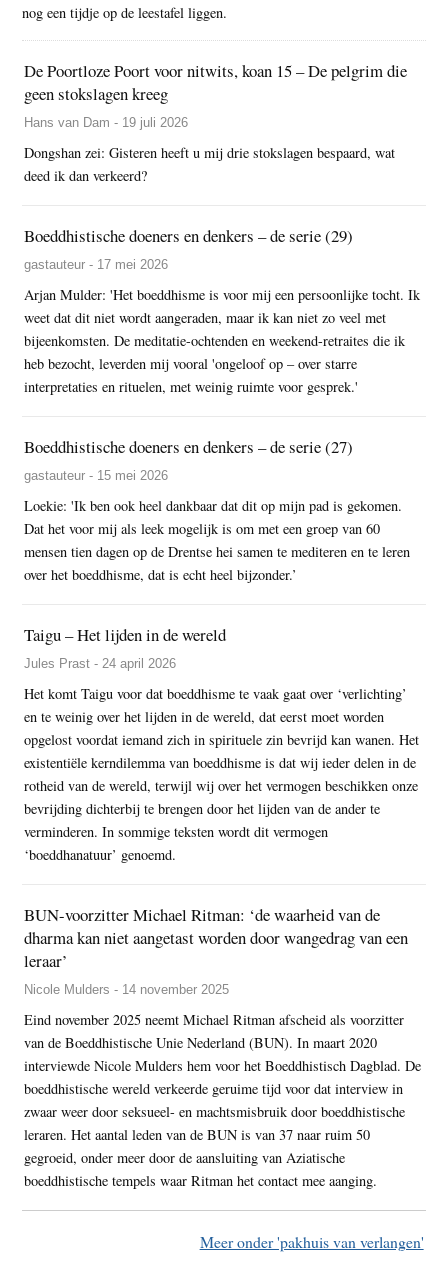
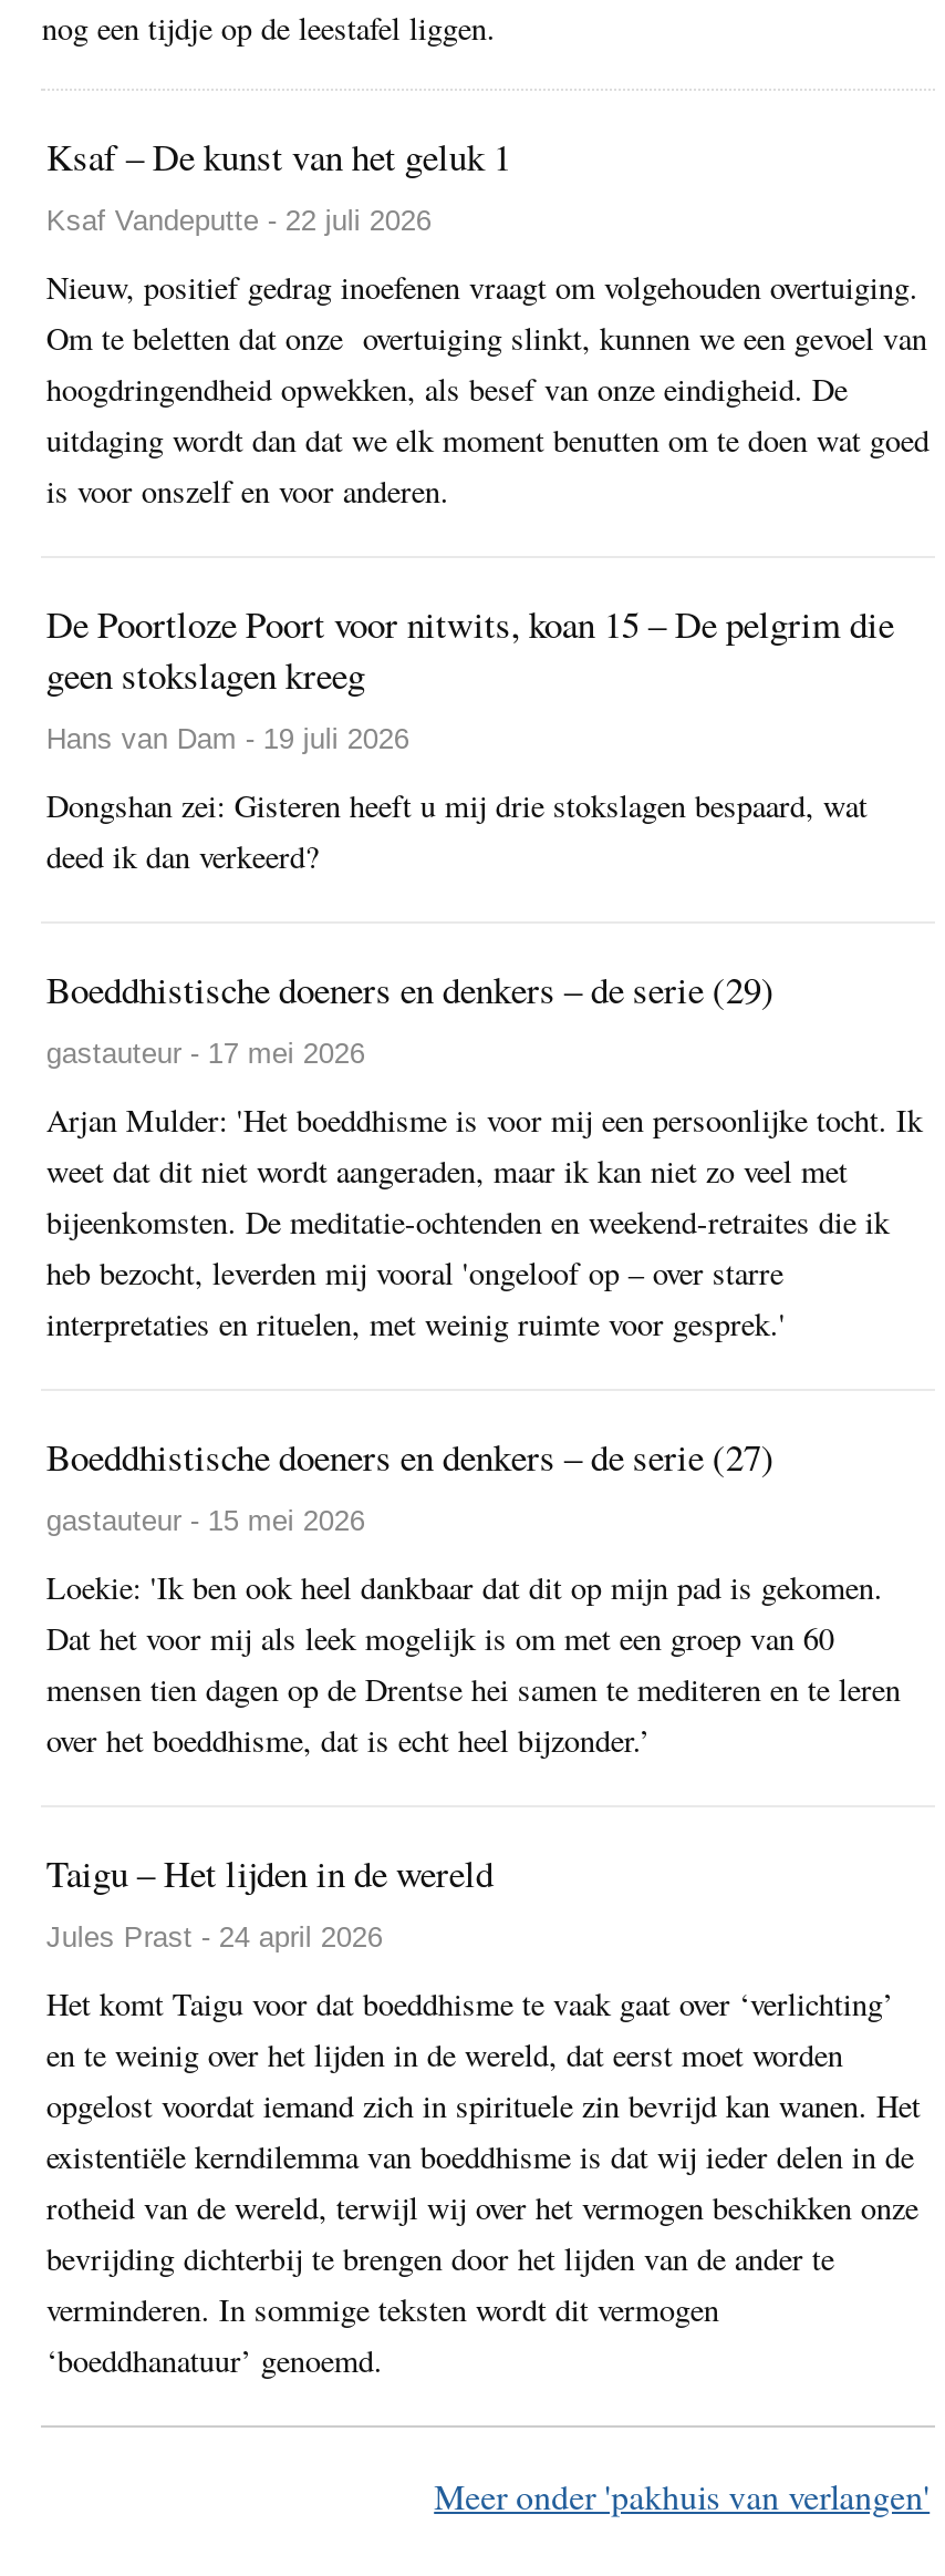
+ Ksaf – De kunst van het geluk 1
+ Ksaf Vandeputte - 22 juli 2026
+ Nieuw, positief gedrag inoefenen vraagt om volgehouden overtuiging.
+ Om te beletten dat onze overtuiging slinkt, kunnen we een gevoel van
+ hoogdringendheid opwekken, als besef van onze eindigheid. De
+ uitdaging wordt dan dat we elk moment benutten om te doen wat goed
+ is voor onszelf en voor anderen.

moved down: De Poortloze Poort voor nitwits, koan 15 – De pelgrim die | geen stokslagen kreeg | Hans van Dam - 19 juli 2026 | ... | verminderen. In sommige teksten wordt dit vermogen | ‘boeddhanatuur’ genoemd.

- BUN-voorzitter Michael Ritman: ‘de waarheid van de
- dharma kan niet aangetast worden door wangedrag van een
- leraar’
- Nicole Mulders - 14 november 2025
- Eind november 2025 neemt Michael Ritman afscheid als voorzitter
- van de Boeddhistische Unie Nederland (BUN). In maart 2020
- interviewde Nicole Mulders hem voor het Boeddhistisch Dagblad. De
- boeddhistische wereld verkeerde geruime tijd voor dat interview in
- zwaar weer door seksueel- en machtsmisbruik door boeddhistische
- leraren. Het aantal leden van de BUN is van 37 naar ruim 50
- gegroeid, onder meer door de aansluiting van Aziatische
- boeddhistische tempels waar Ritman het contact mee aanging.
